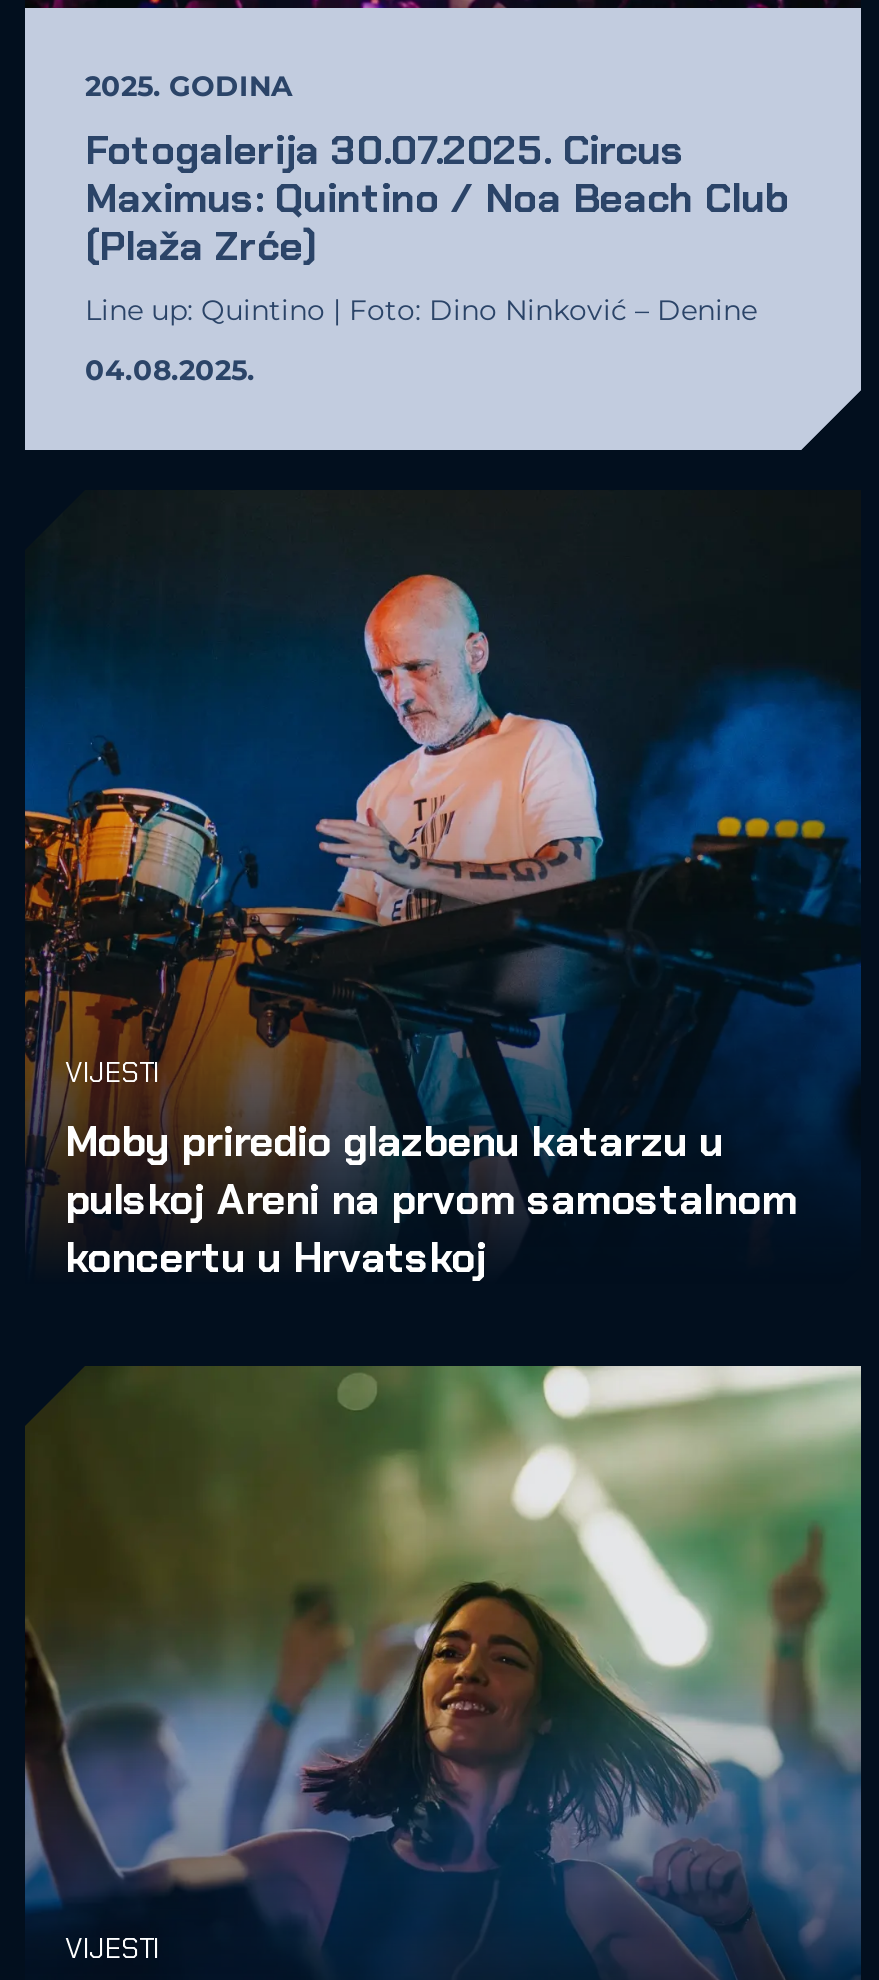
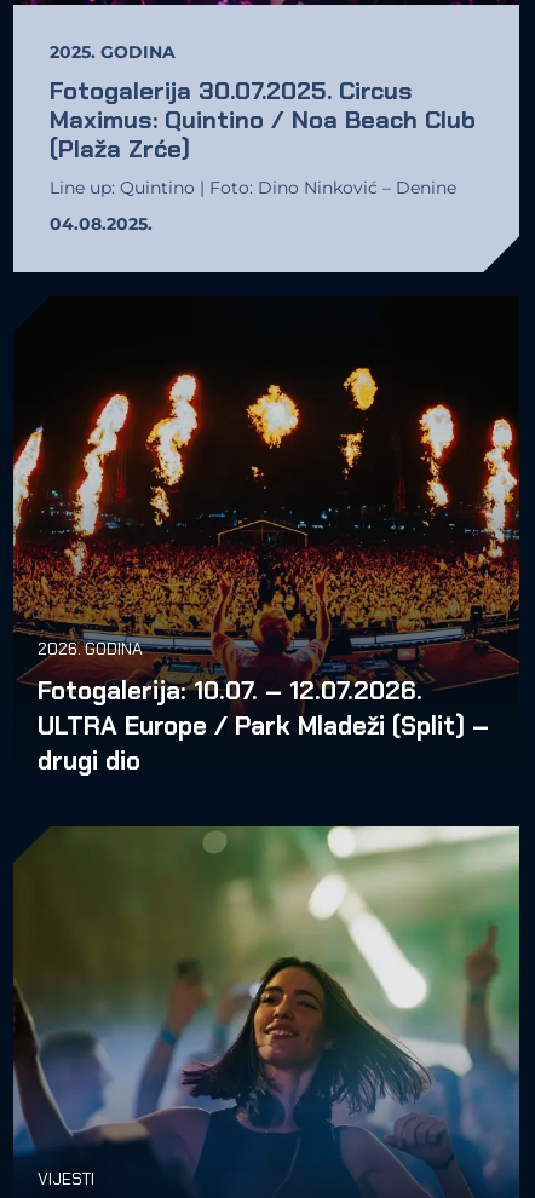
- [image]
- VIJESTI
- Moby priredio glazbenu katarzu u
- pulskoj Areni na prvom samostalnom
- koncertu u Hrvatskoj
+ [image]
+ 2026. GODINA
+ Fotogalerija: 10.07. – 12.07.2026.
+ ULTRA Europe / Park Mladeži (Split) –
+ drugi dio
